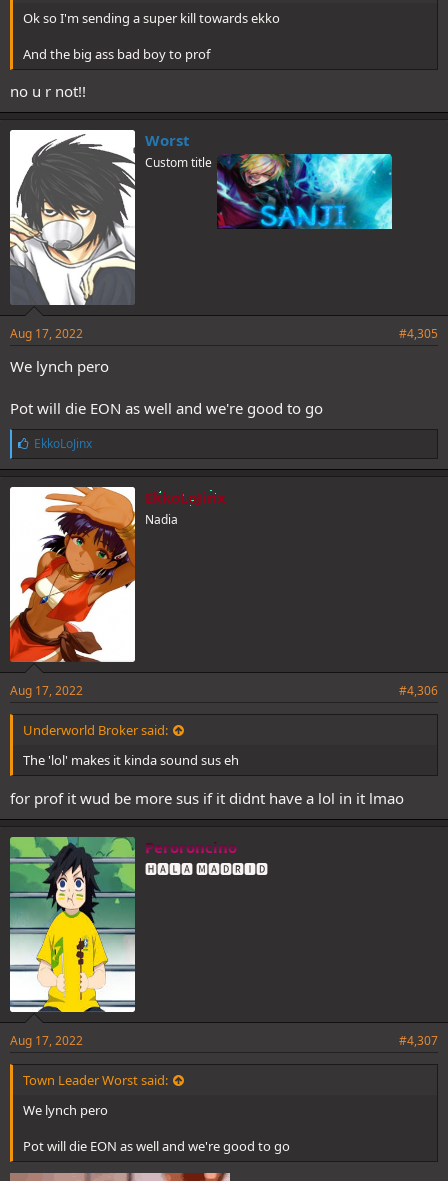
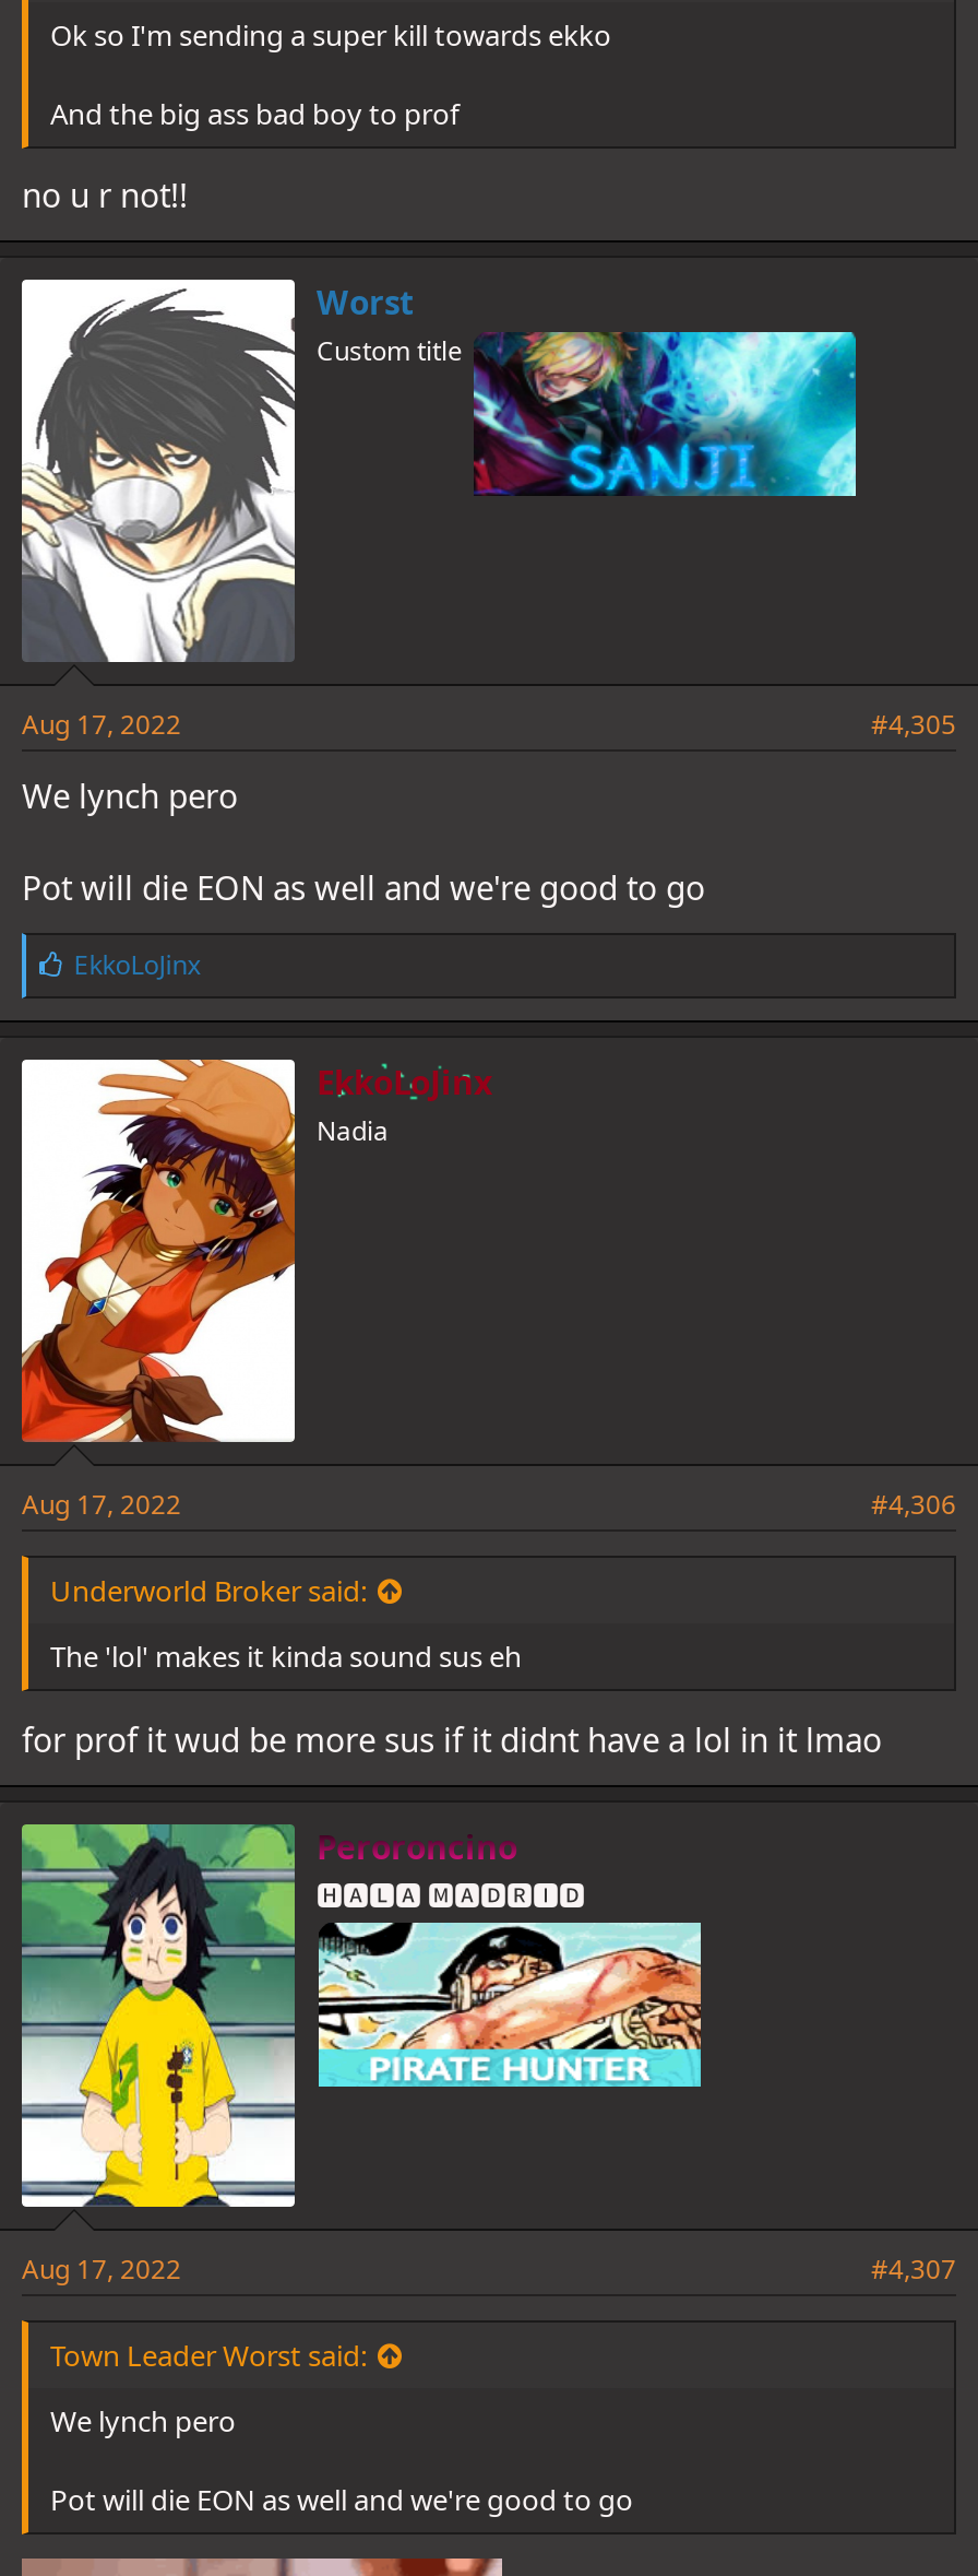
+ [image]
